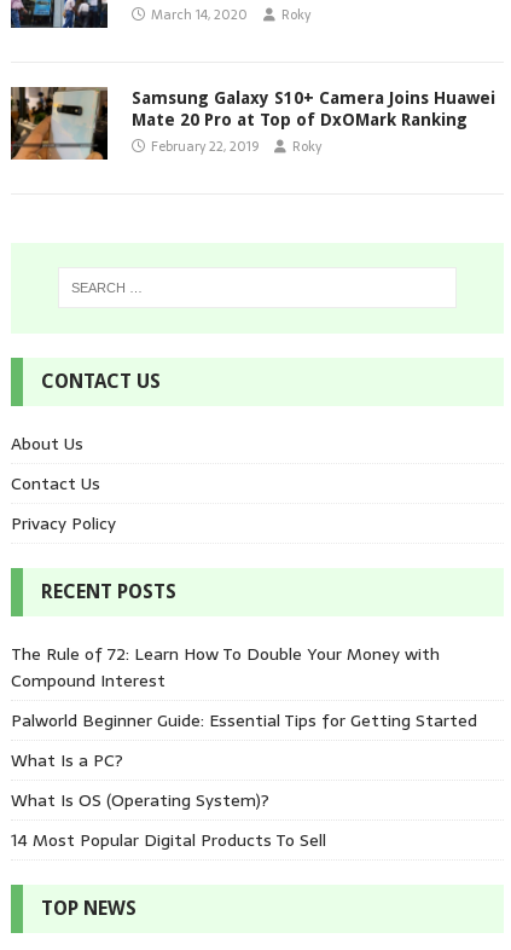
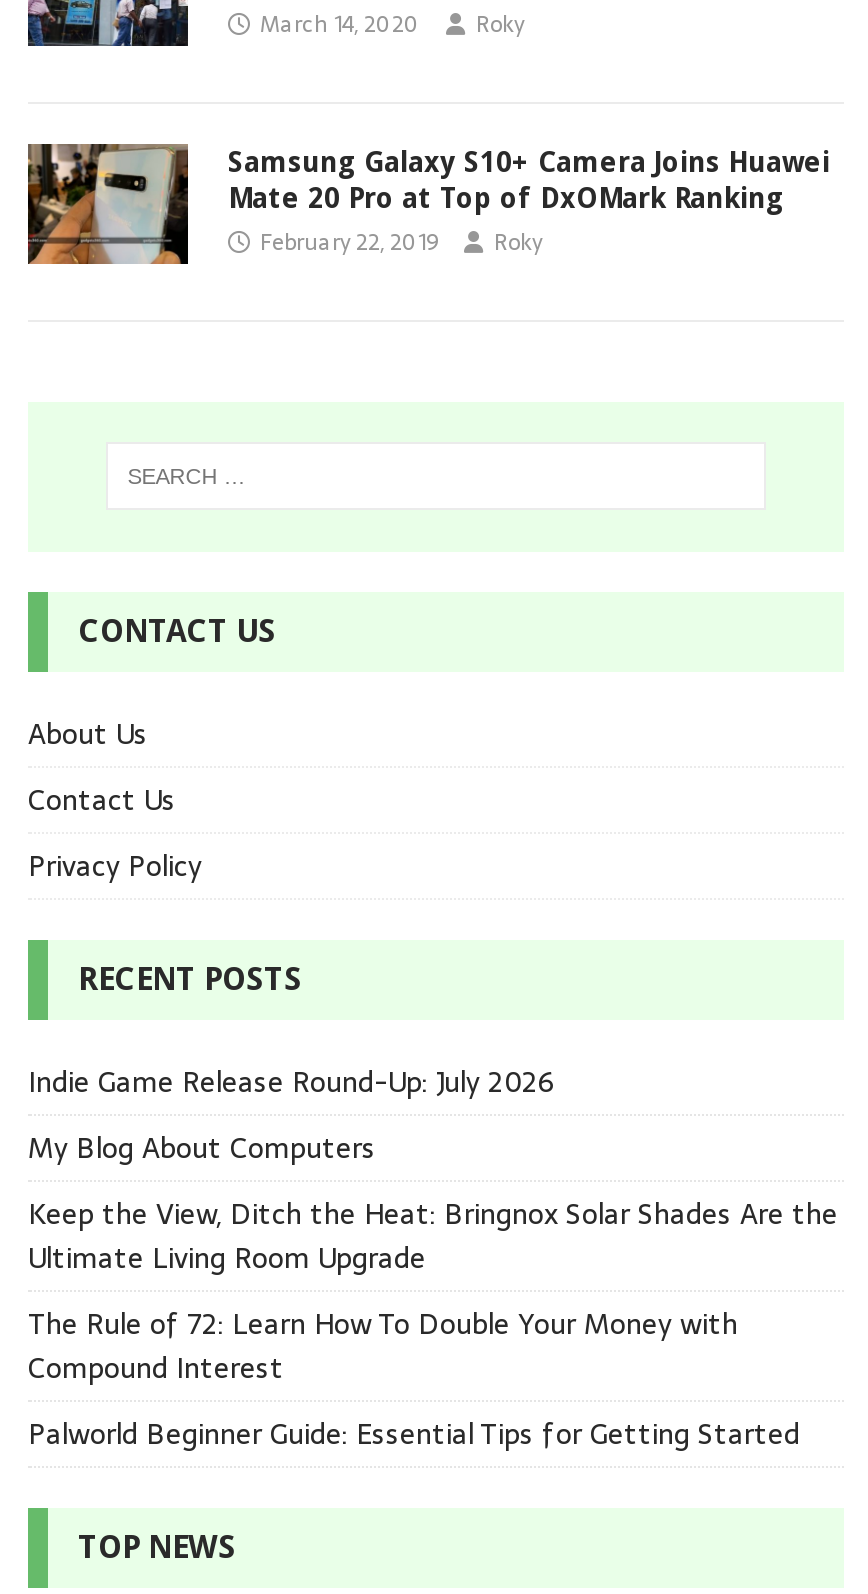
+ Indie Game Release Round-Up: July 2026
+ My Blog About Computers
+ Keep the View, Ditch the Heat: Bringnox Solar Shades Are the
+ Ultimate Living Room Upgrade

moved down: The Rule of 72: Learn How To Double Your Money with | Compound Interest | Palworld Beginner Guide: Essential Tips for Getting Started

- What Is a PC?
- What Is OS (Operating System)?
- 14 Most Popular Digital Products To Sell
